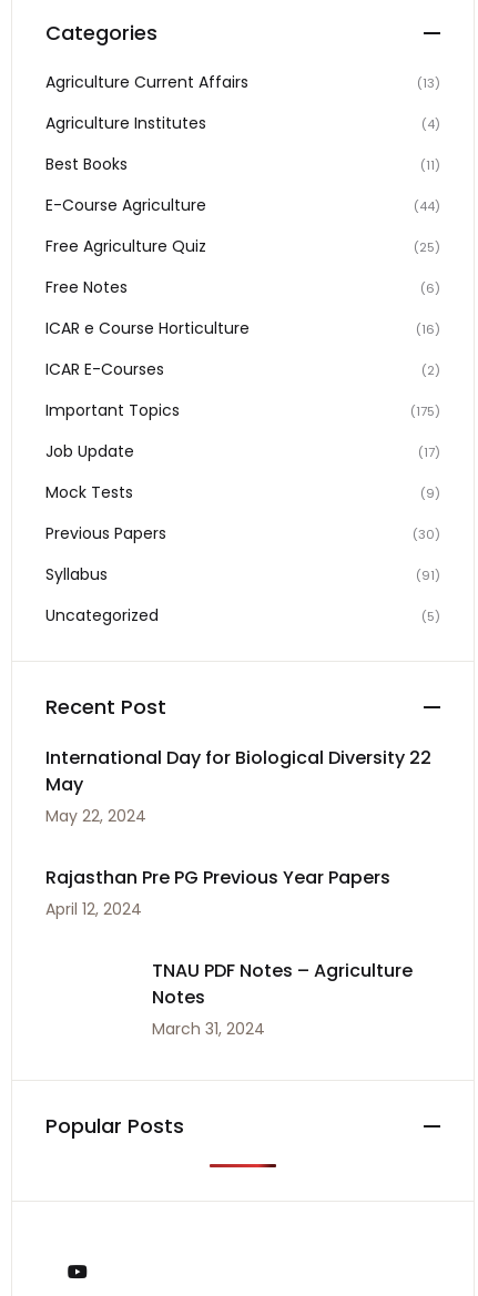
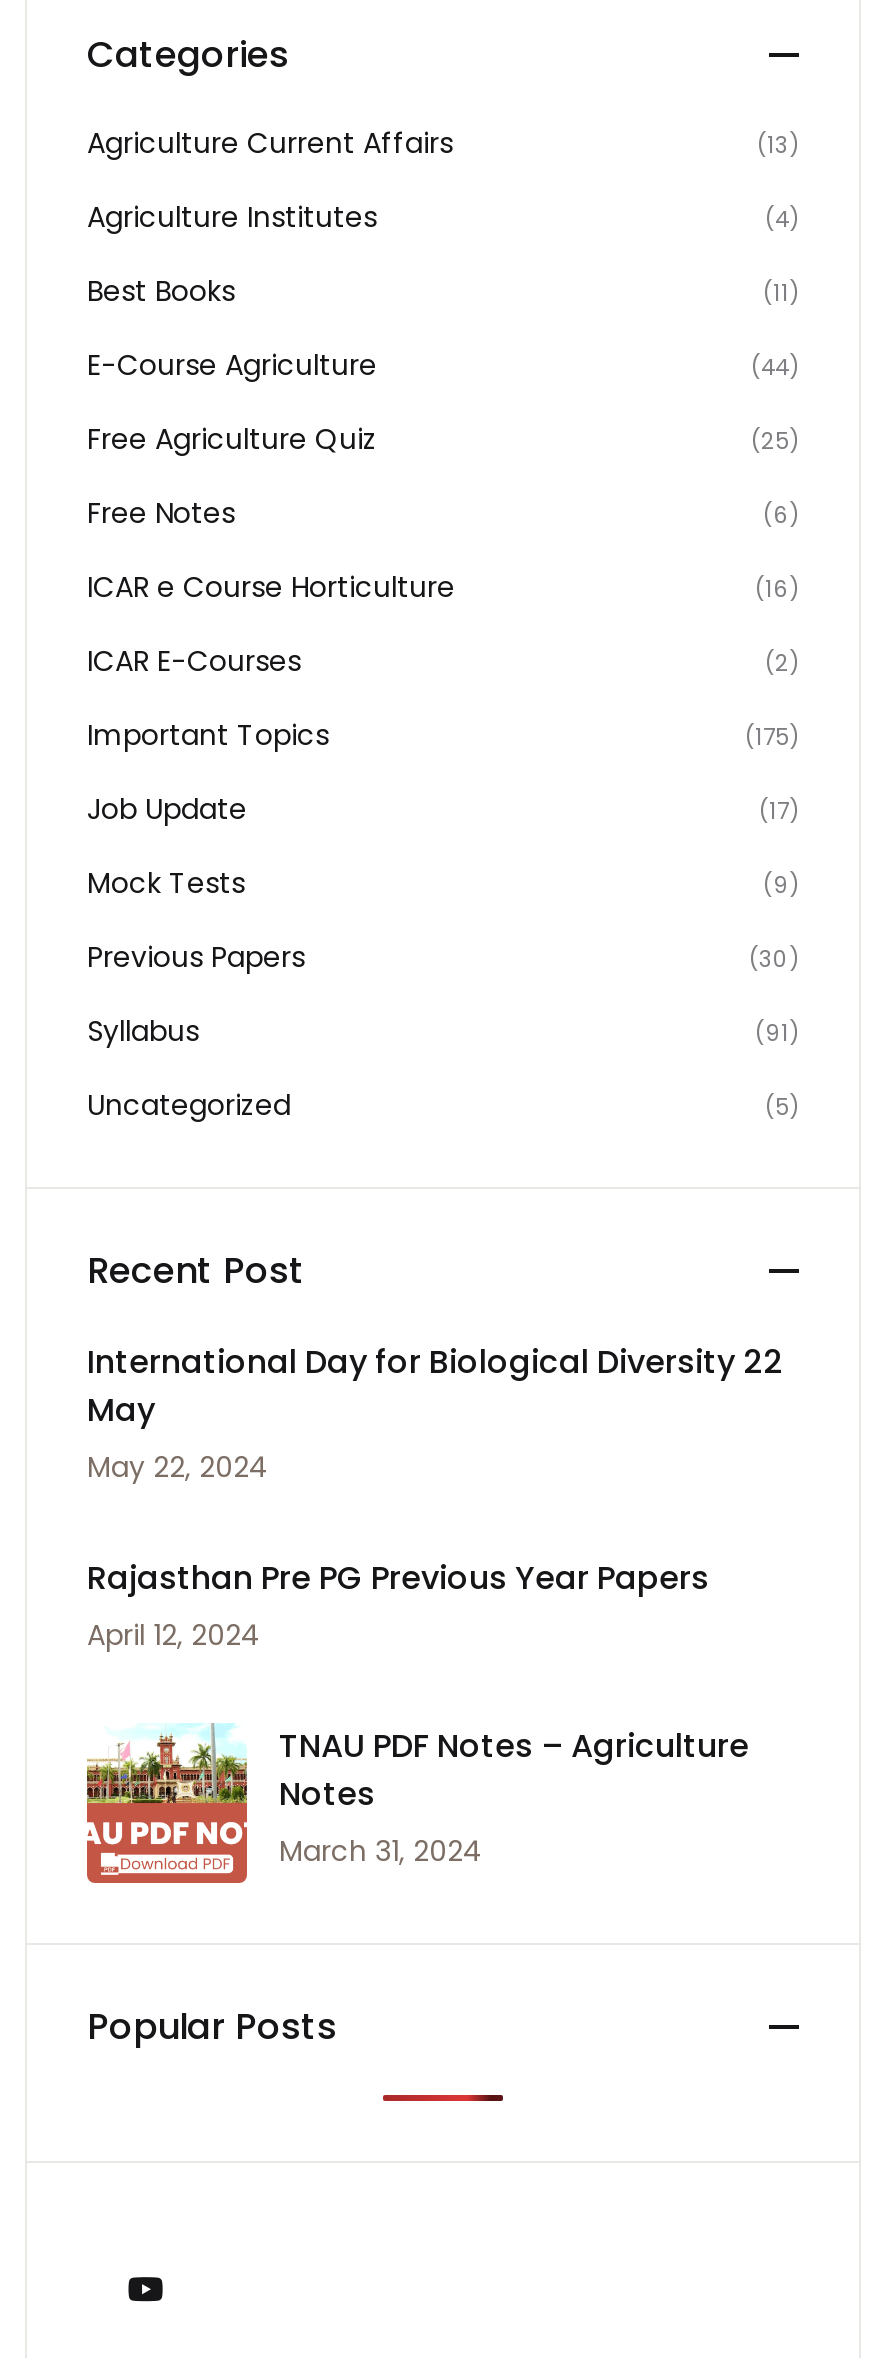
+ [image]
